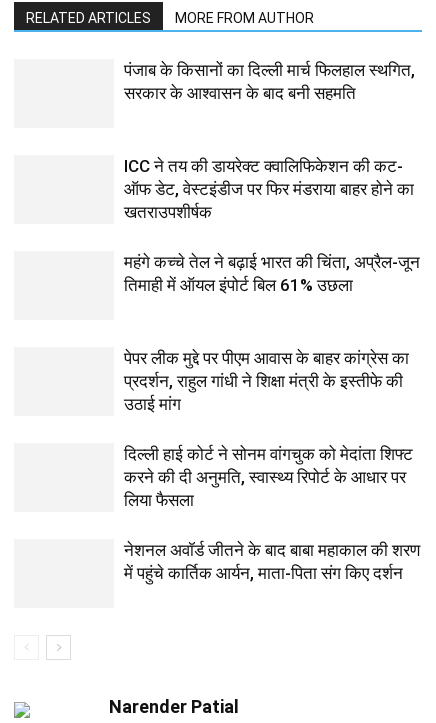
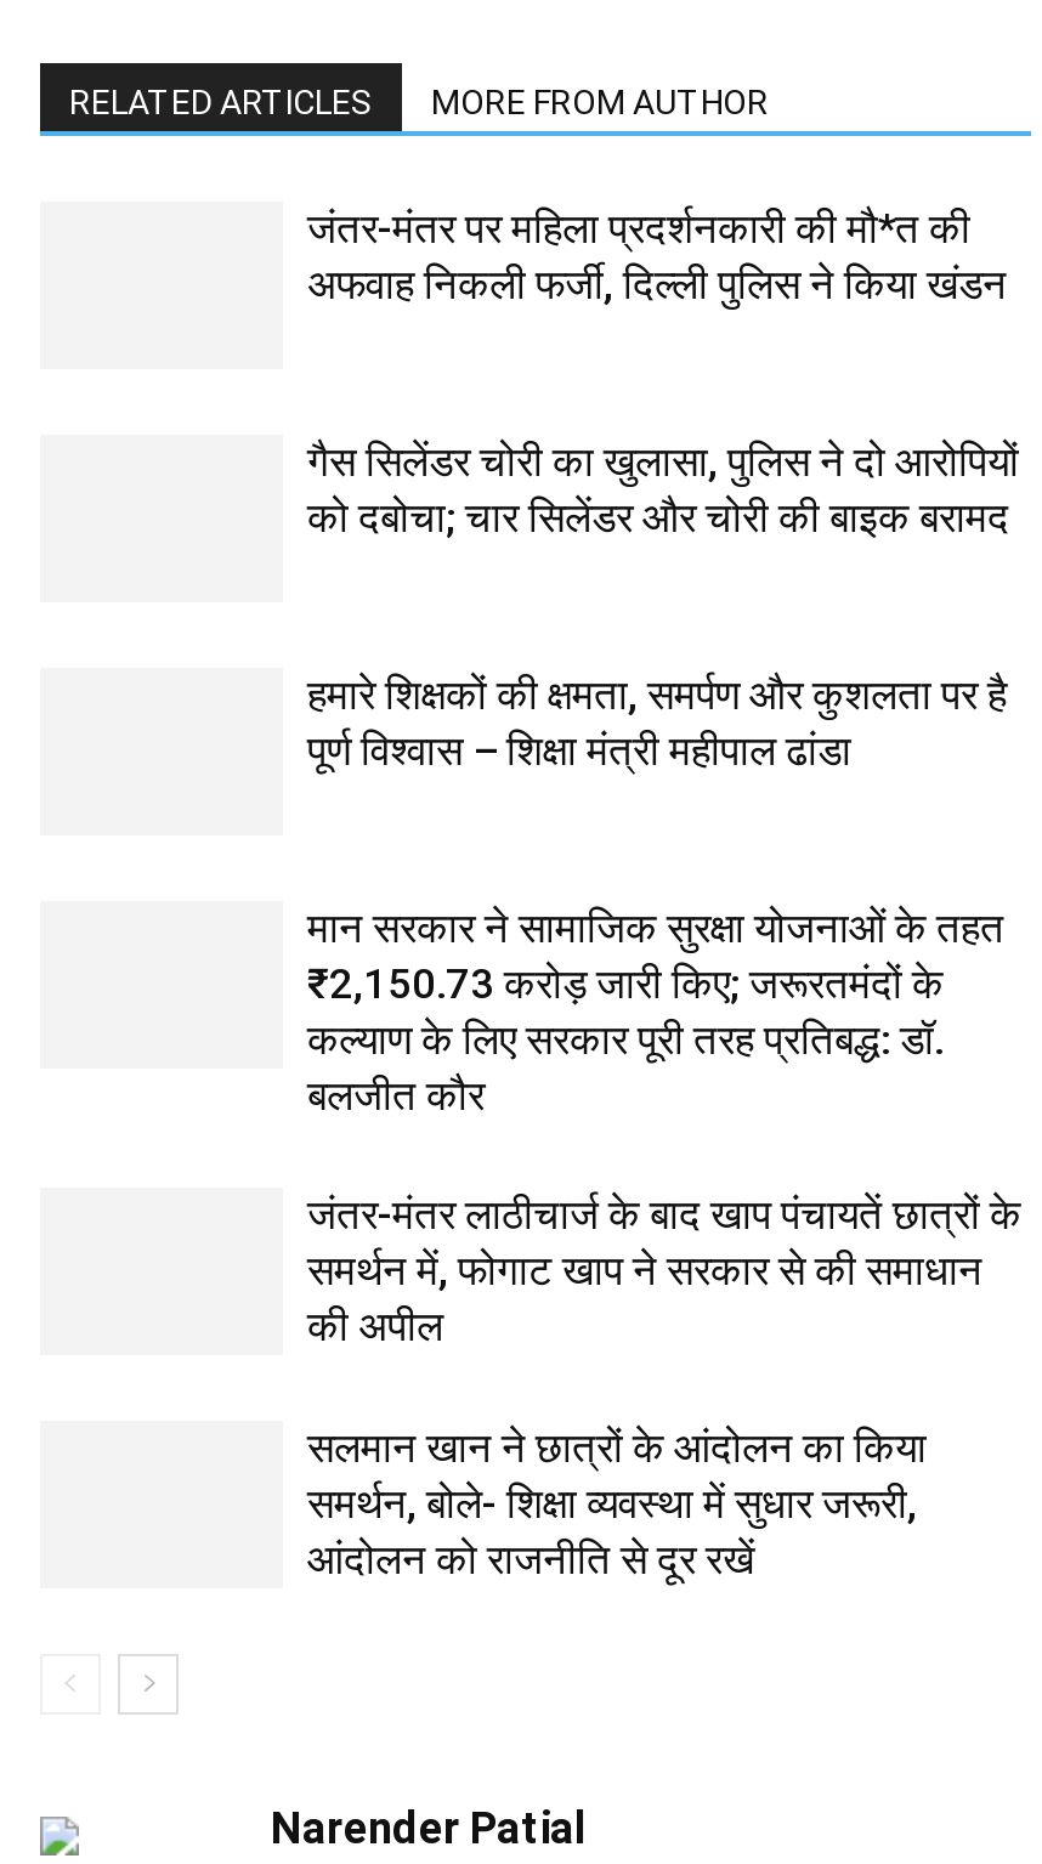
- पंजाब के किसानों का दिल्ली मार्च फिलहाल स्थगित,
- सरकार के आश्वासन के बाद बनी सहमति
+ जंतर-मंतर पर महिला प्रदर्शनकारी की मौ*त की
+ अफवाह निकली फर्जी, दिल्ली पुलिस ने किया खंडन

- ICC ने तय की डायरेक्ट क्वालिफिकेशन की कट-
- ऑफ डेट, वेस्टइंडीज पर फिर मंडराया बाहर होने का
- खतराउपशीर्षक
+ गैस सिलेंडर चोरी का खुलासा, पुलिस ने दो आरोपियों
+ को दबोचा; चार सिलेंडर और चोरी की बाइक बरामद

- महंगे कच्चे तेल ने बढ़ाई भारत की चिंता, अप्रैल-जून
- तिमाही में ऑयल इंपोर्ट बिल 61% उछला
+ हमारे शिक्षकों की क्षमता, समर्पण और कुशलता पर है
+ पूर्ण विश्वास – शिक्षा मंत्री महीपाल ढांडा

- पेपर लीक मुद्दे पर पीएम आवास के बाहर कांग्रेस का
- प्रदर्शन, राहुल गांधी ने शिक्षा मंत्री के इस्तीफे की
- उठाई मांग
+ मान सरकार ने सामाजिक सुरक्षा योजनाओं के तहत
+ ₹2,150.73 करोड़ जारी किए; जरूरतमंदों के
+ कल्याण के लिए सरकार पूरी तरह प्रतिबद्ध: डॉ.
+ बलजीत कौर

- दिल्ली हाई कोर्ट ने सोनम वांगचुक को मेदांता शिफ्ट
- करने की दी अनुमति, स्वास्थ्य रिपोर्ट के आधार पर
- लिया फैसला
+ जंतर-मंतर लाठीचार्ज के बाद खाप पंचायतें छात्रों के
+ समर्थन में, फोगाट खाप ने सरकार से की समाधान
+ की अपील

- नेशनल अवॉर्ड जीतने के बाद बाबा महाकाल की शरण
- में पहुंचे कार्तिक आर्यन, माता-पिता संग किए दर्शन
+ सलमान खान ने छात्रों के आंदोलन का किया
+ समर्थन, बोले- शिक्षा व्यवस्था में सुधार जरूरी,
+ आंदोलन को राजनीति से दूर रखें
